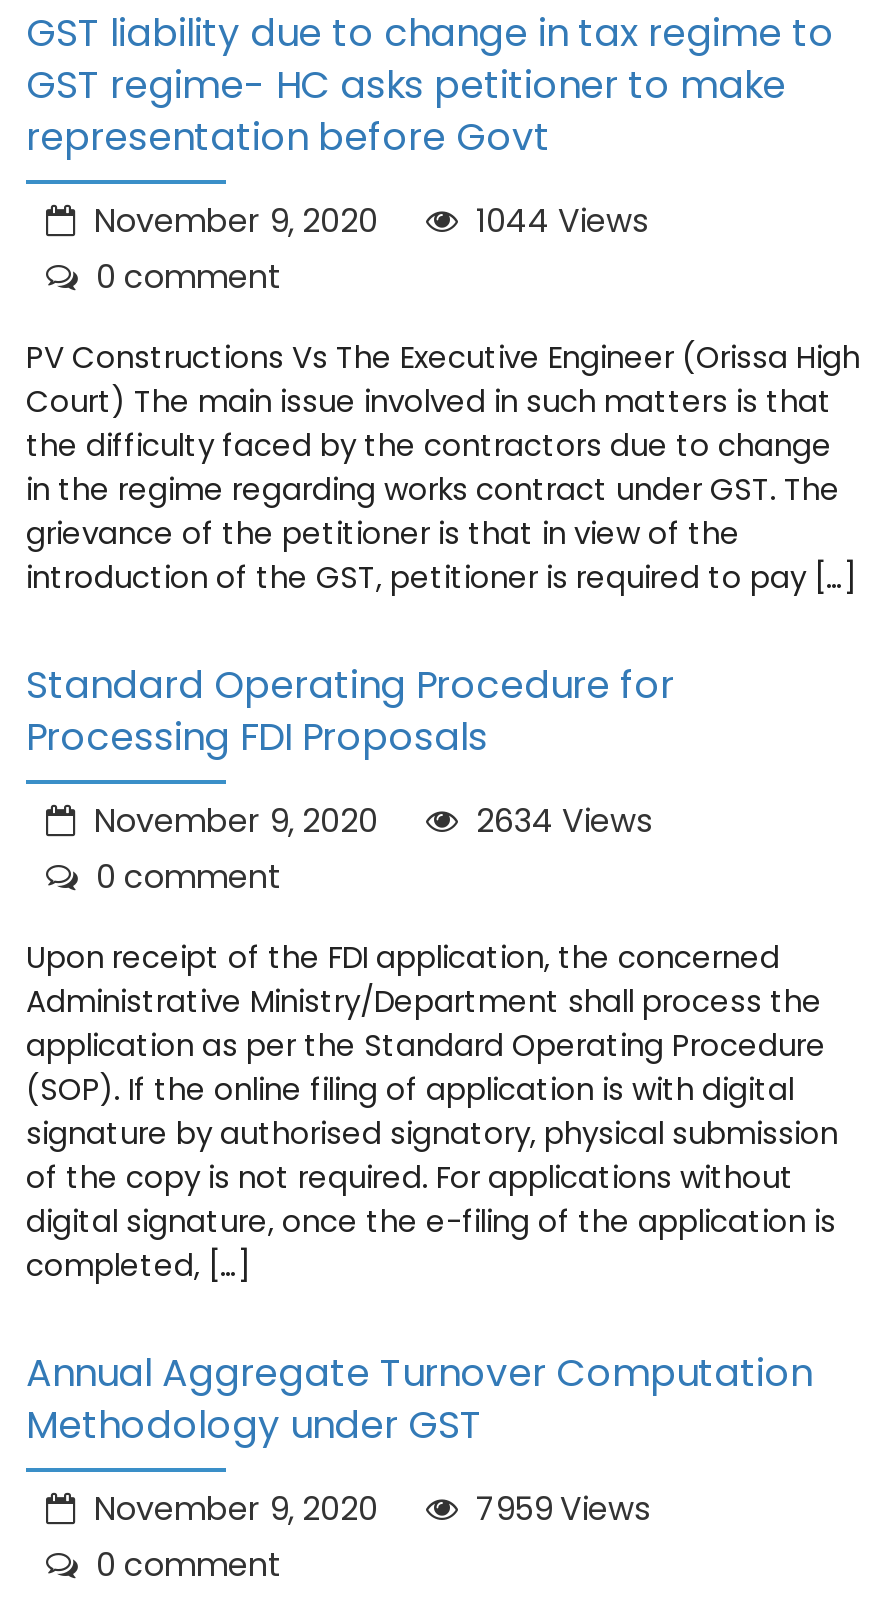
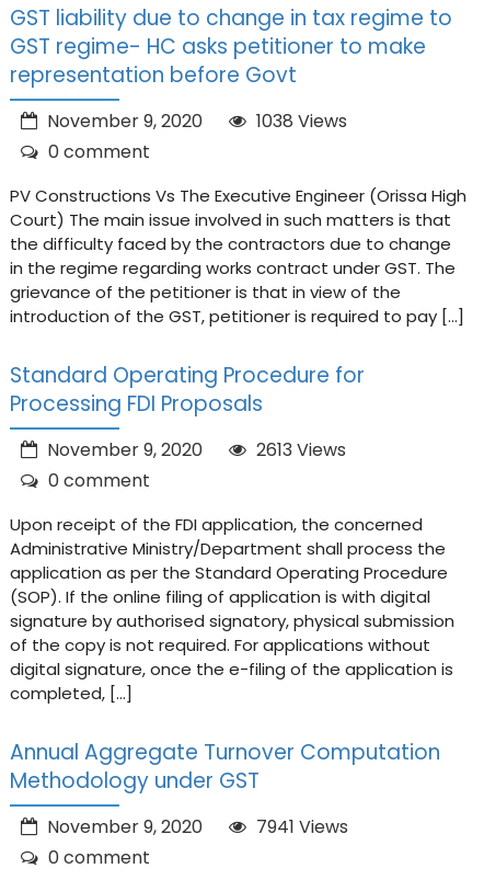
- November 9, 2020 1044 Views
+ November 9, 2020 1038 Views

- November 9, 2020 2634 Views
+ November 9, 2020 2613 Views

- November 9, 2020 7959 Views
+ November 9, 2020 7941 Views
